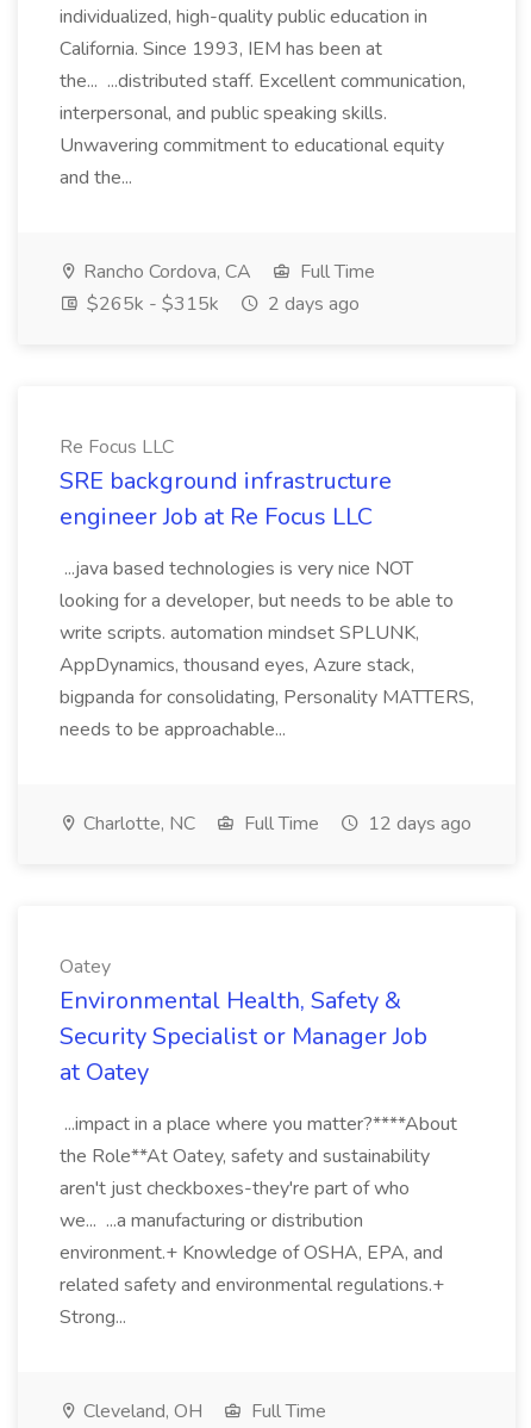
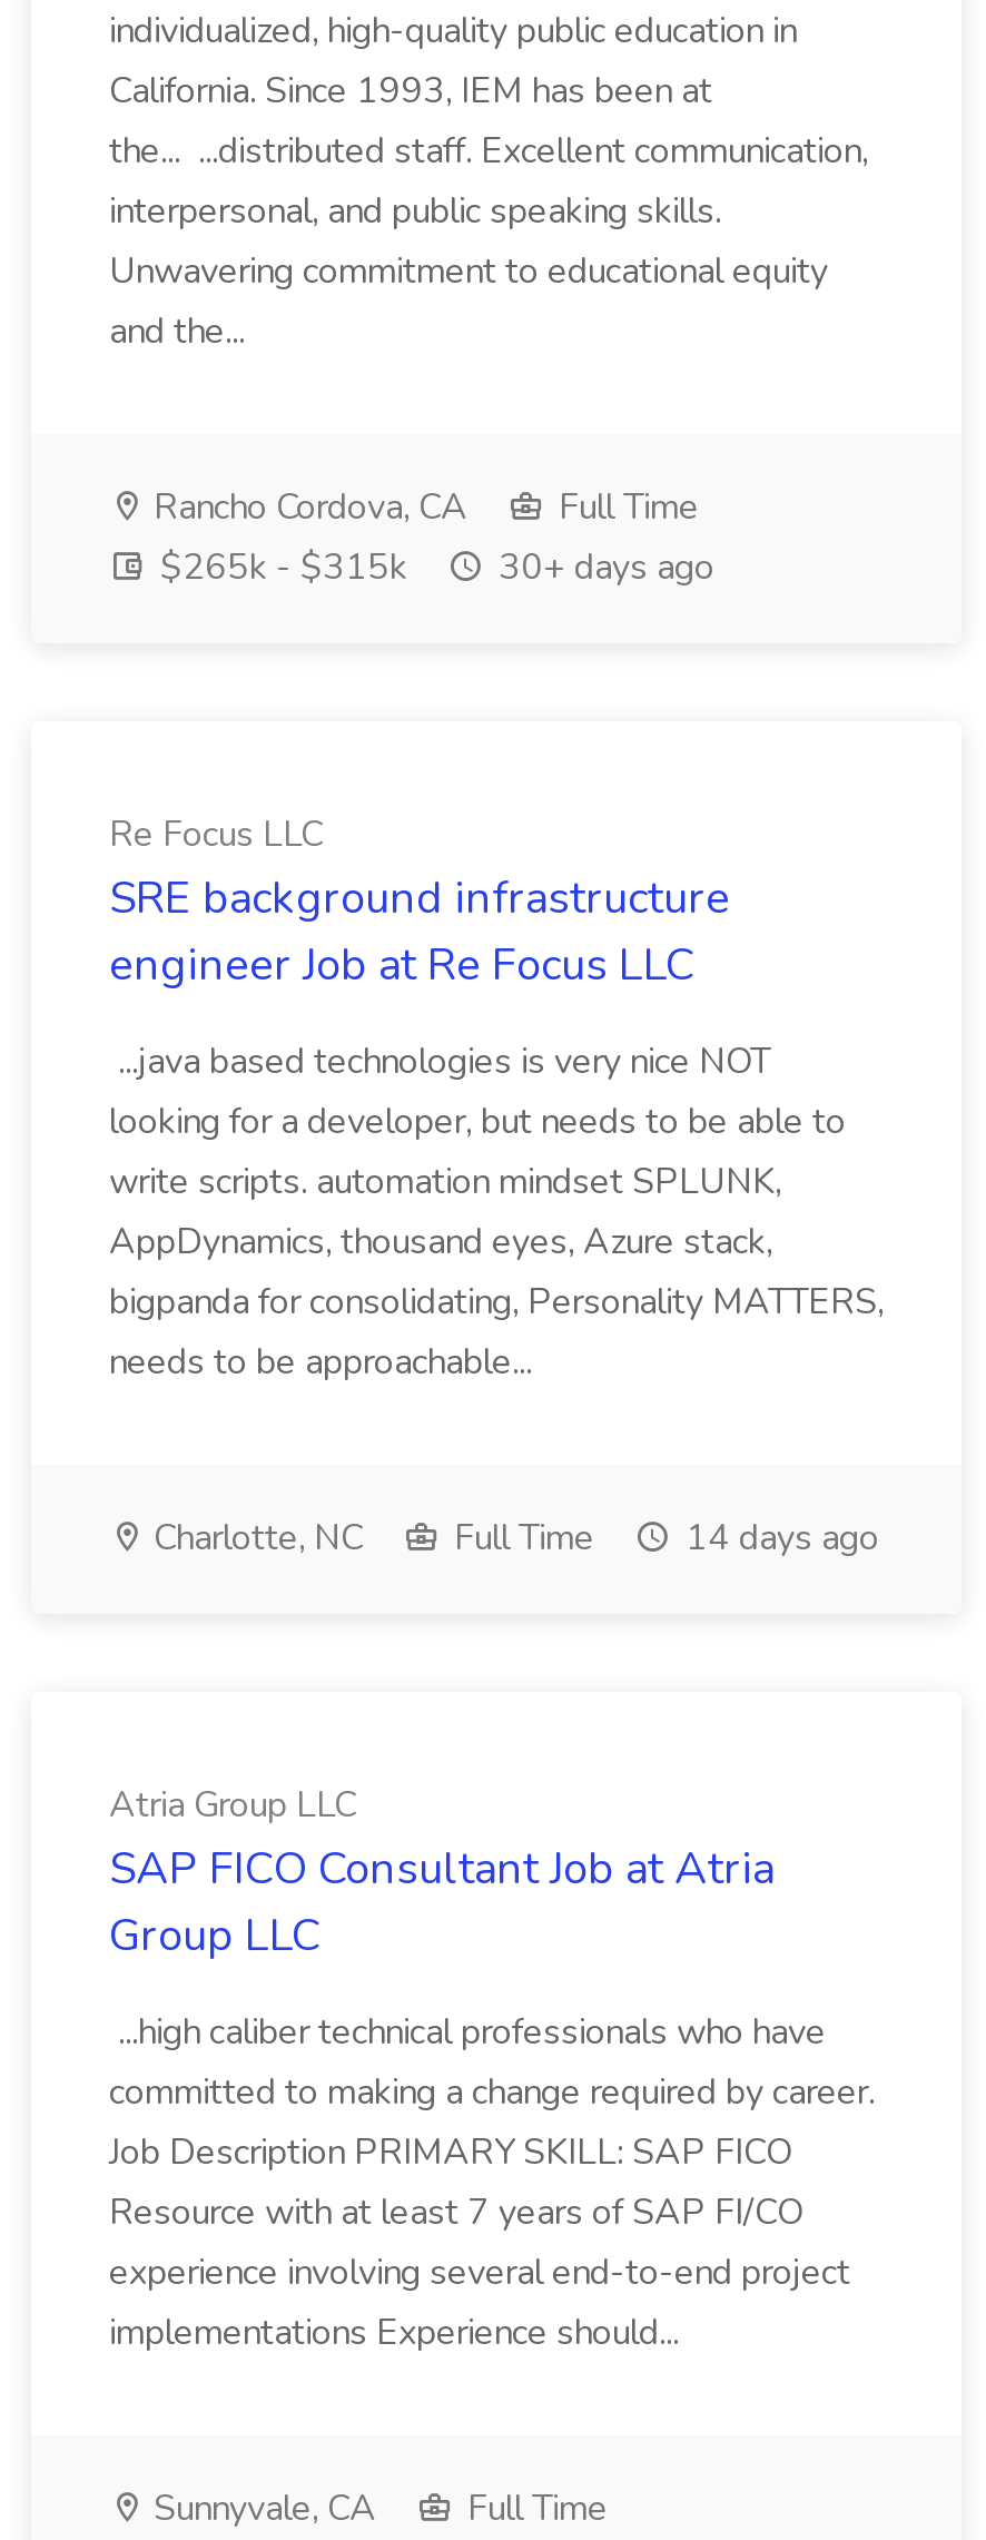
- $265k - $315k 2 days ago
+ $265k - $315k 30+ days ago

- Charlotte, NC Full Time 12 days ago
+ Charlotte, NC Full Time 14 days ago

- Oatey
- Environmental Health, Safety &
- Security Specialist or Manager Job
- at Oatey
+ Atria Group LLC
+ SAP FICO Consultant Job at Atria
+ Group LLC

- ...impact in a place where you matter?****About
- the Role**At Oatey, safety and sustainability
- aren't just checkboxes-they're part of who
- we... ...a manufacturing or distribution
- environment.+ Knowledge of OSHA, EPA, and
- related safety and environmental regulations.+
- Strong...
+ ...high caliber technical professionals who have
+ committed to making a change required by career.
+ Job Description PRIMARY SKILL: SAP FICO
+ Resource with at least 7 years of SAP FI/CO
+ experience involving several end-to-end project
+ implementations Experience should...

- Cleveland, OH
+ Sunnyvale, CA
